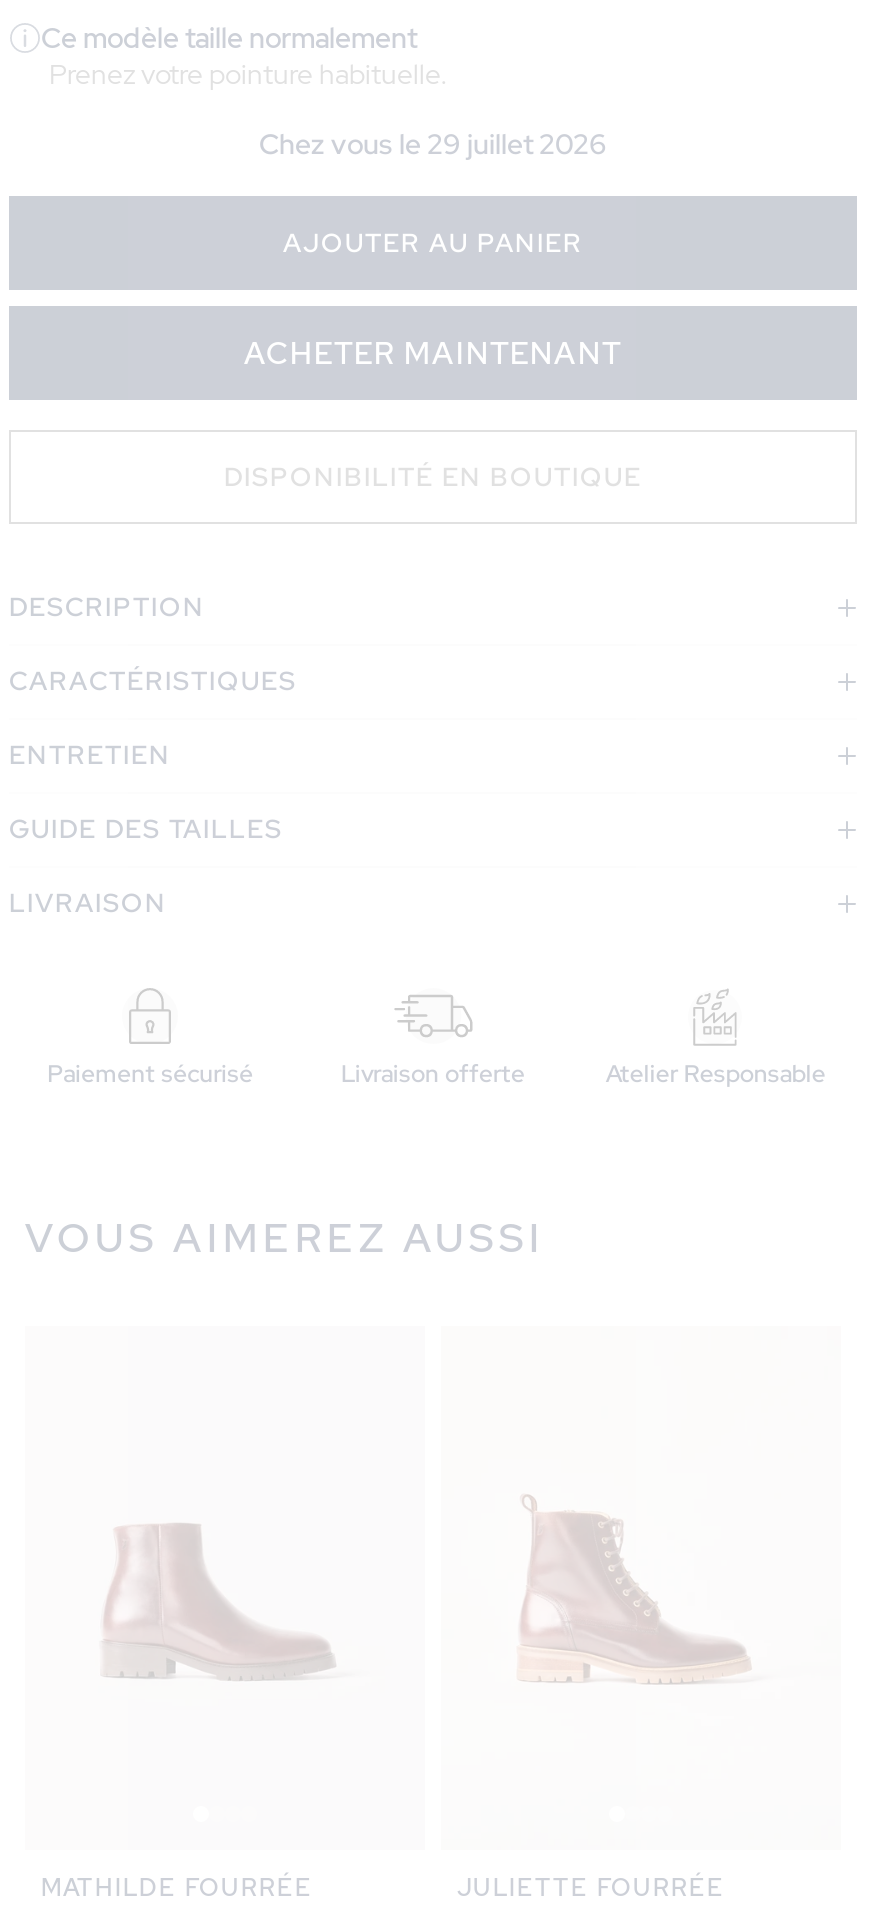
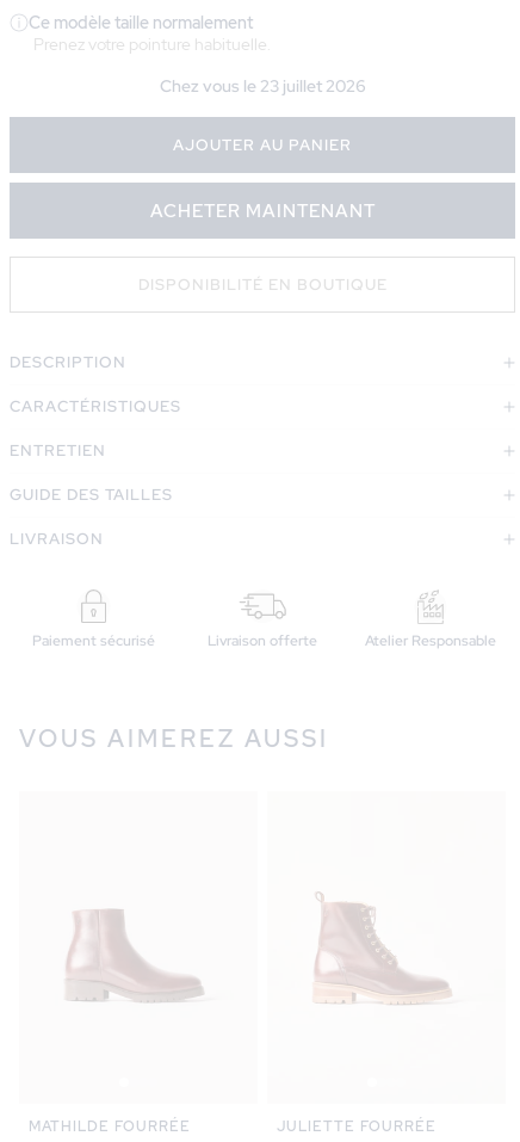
- Chez vous le 29 juillet 2026
+ Chez vous le 23 juillet 2026
